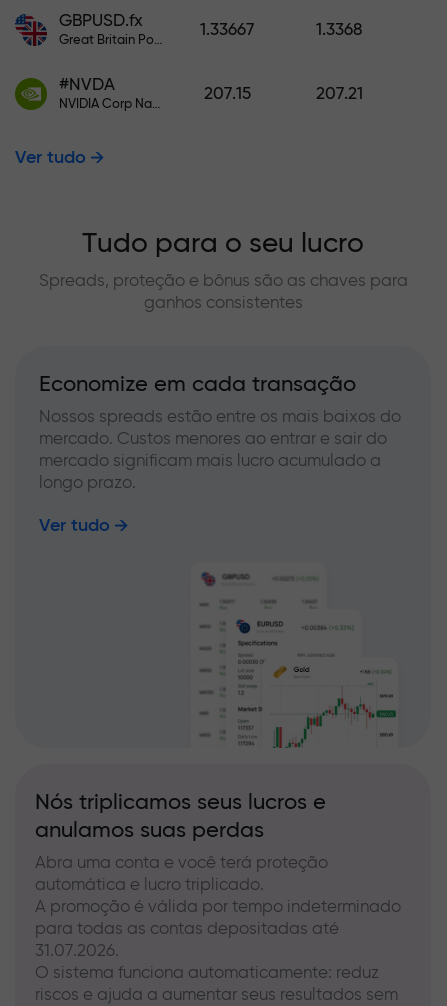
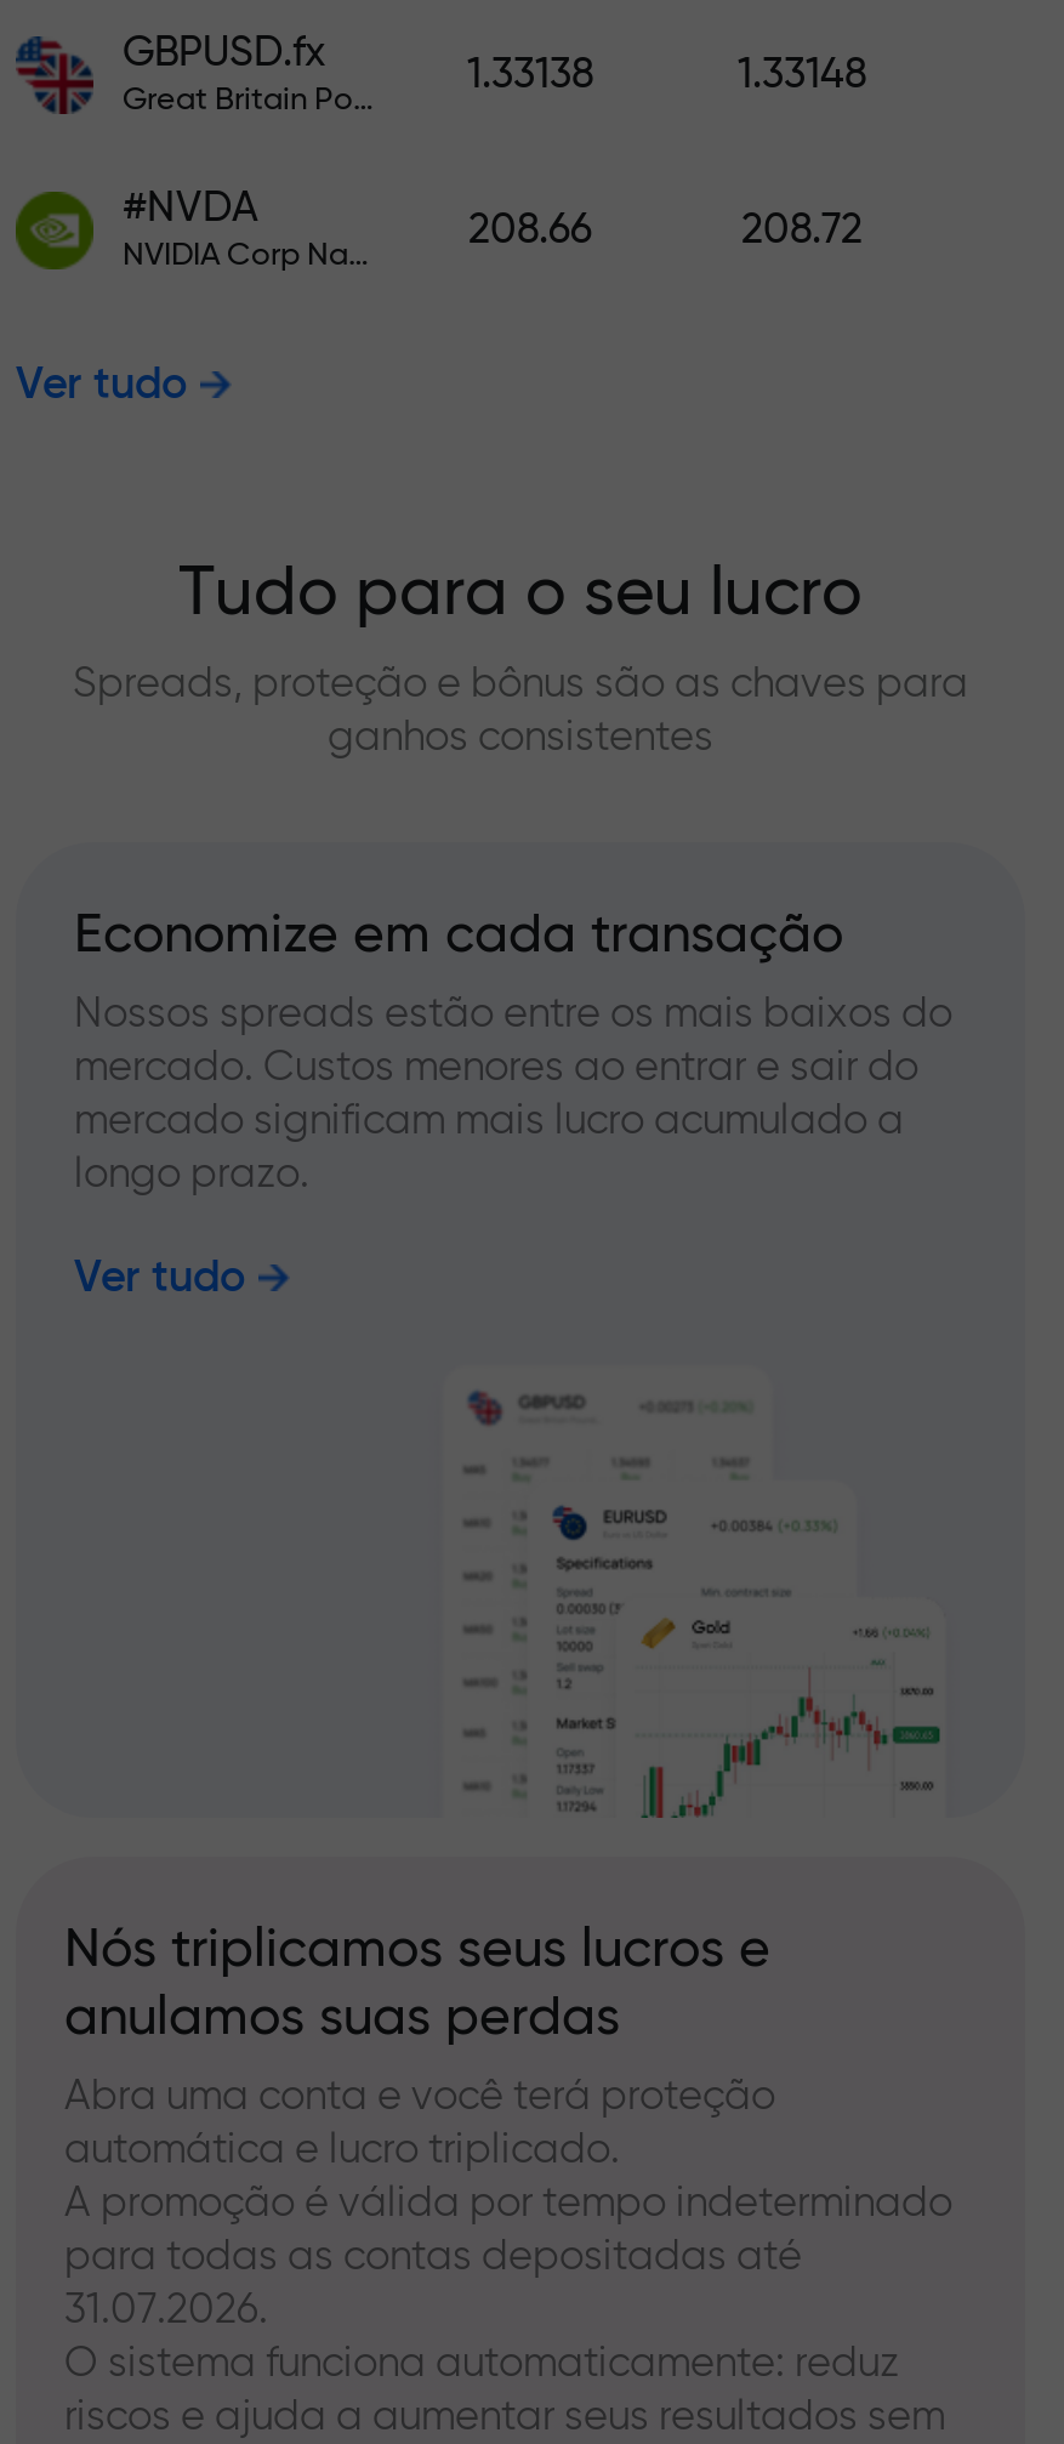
- 1.33667
+ 1.33138

- 1.3368
+ 1.33148

- 207.15
+ 208.66

- 207.21
+ 208.72
